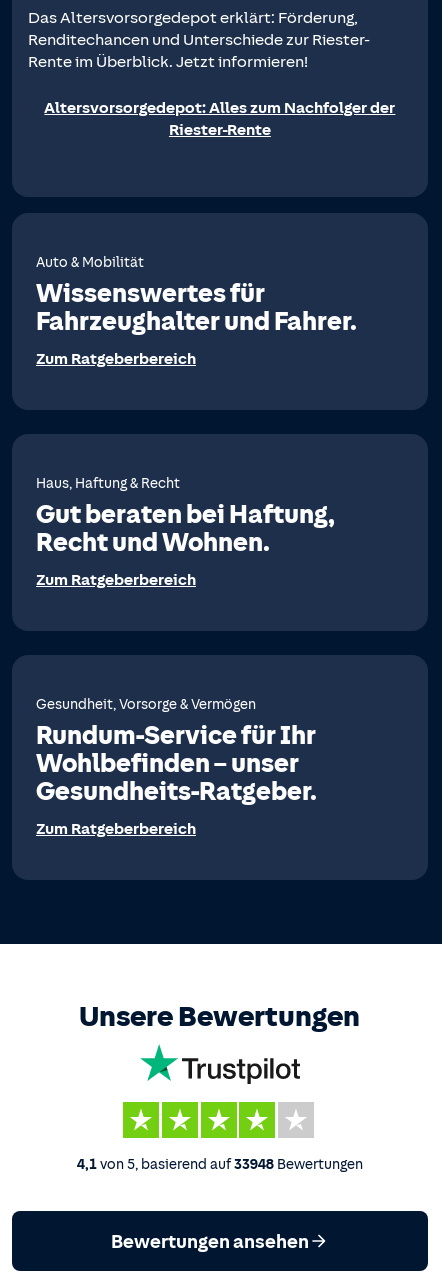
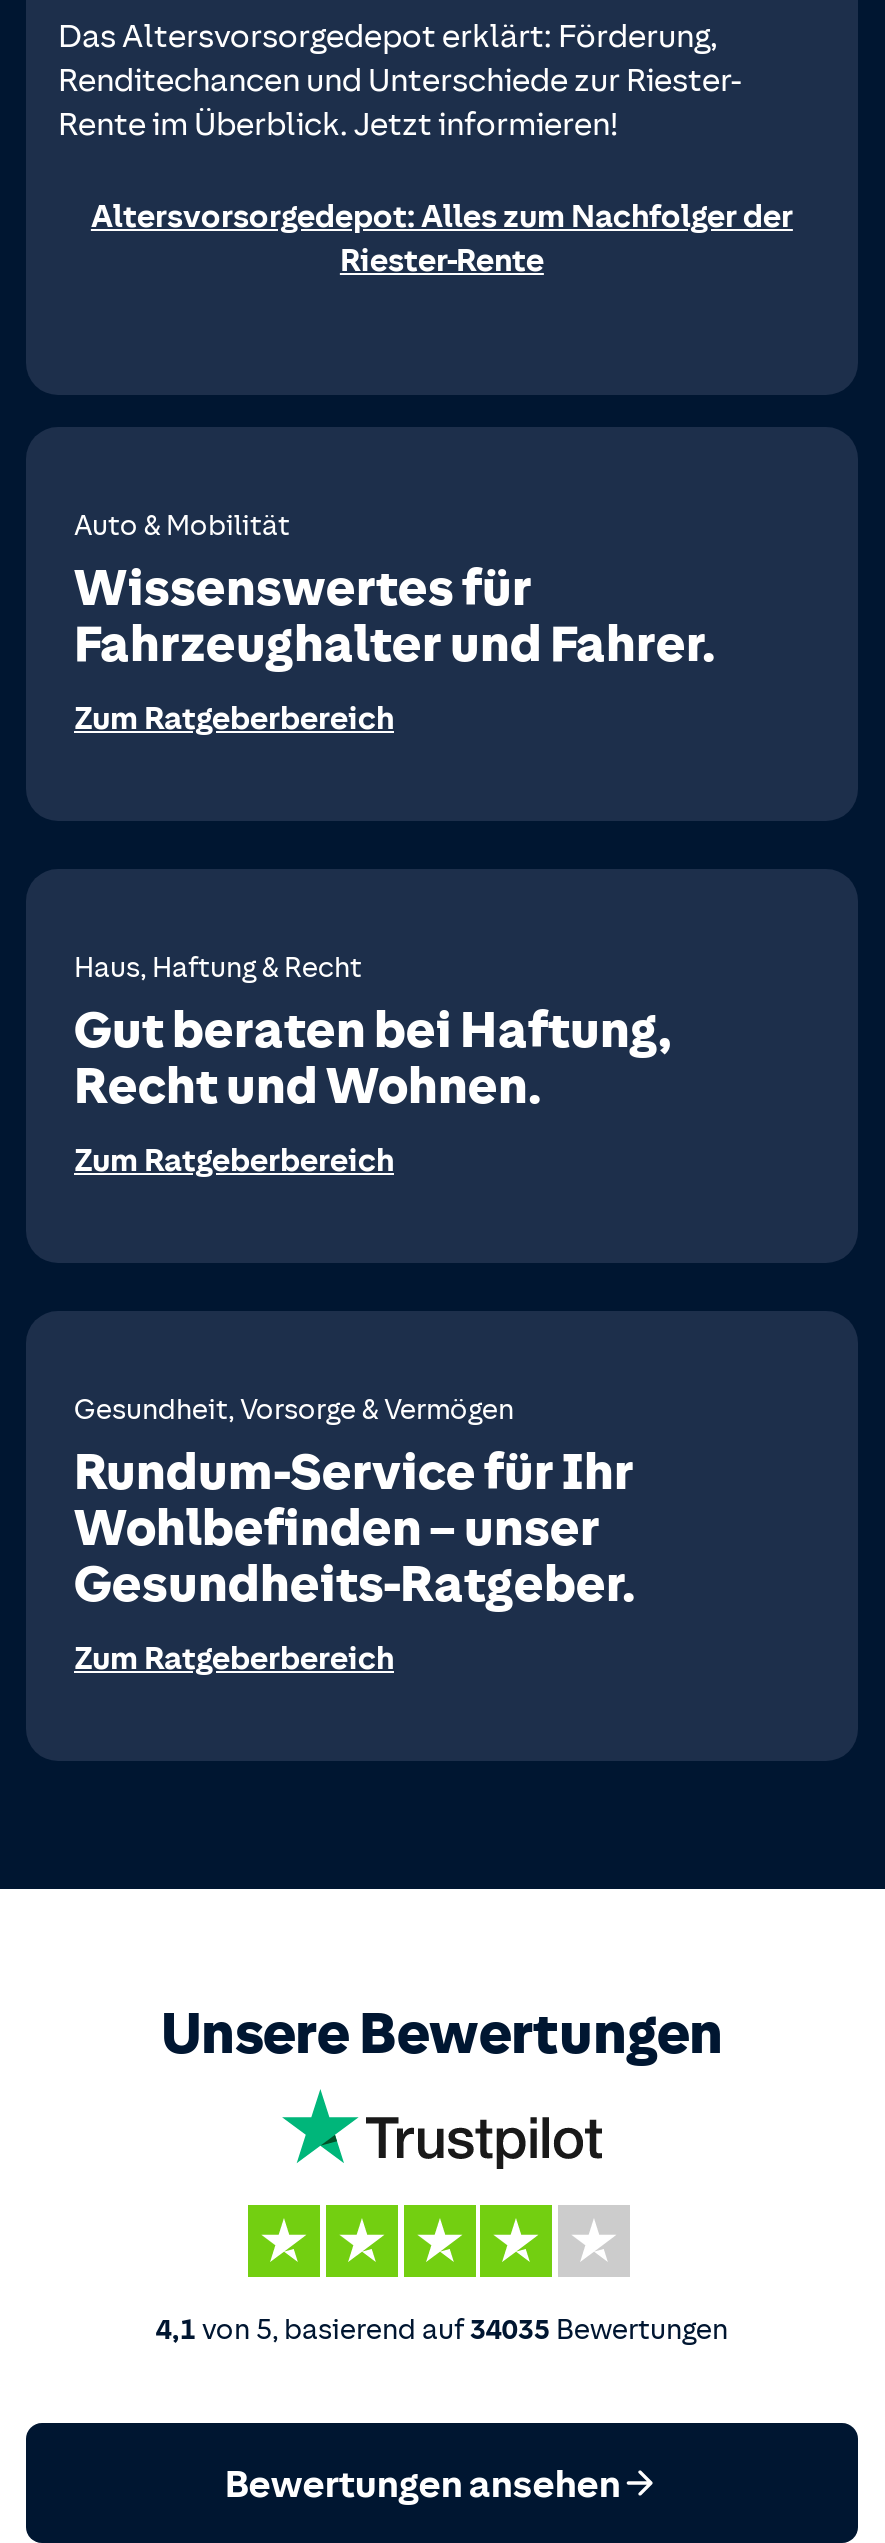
- 4,1 von 5, basierend auf 33948 Bewertungen
+ 4,1 von 5, basierend auf 34035 Bewertungen
